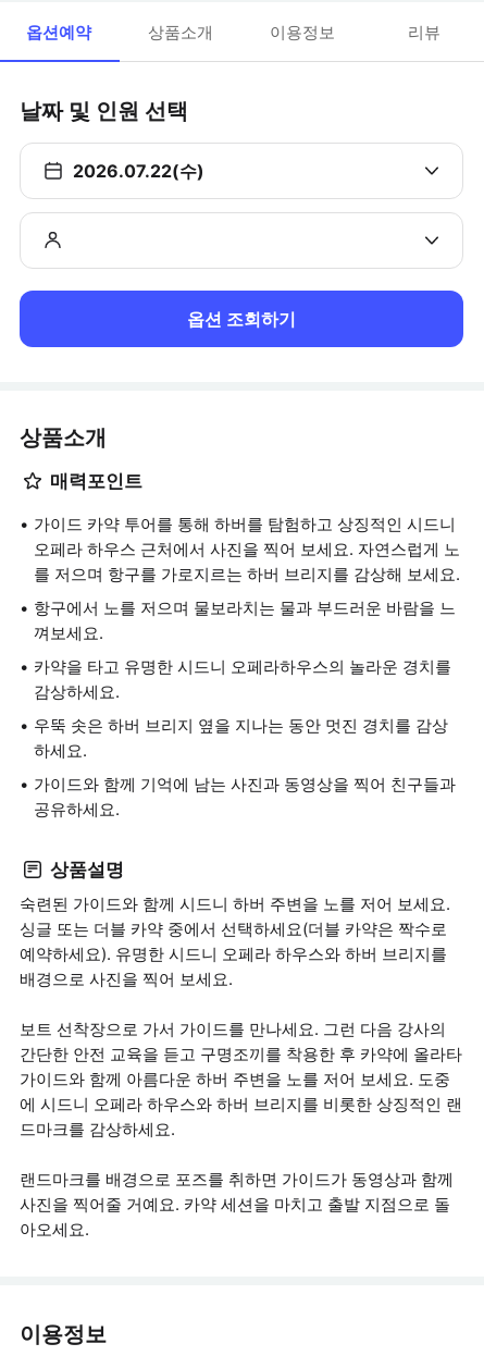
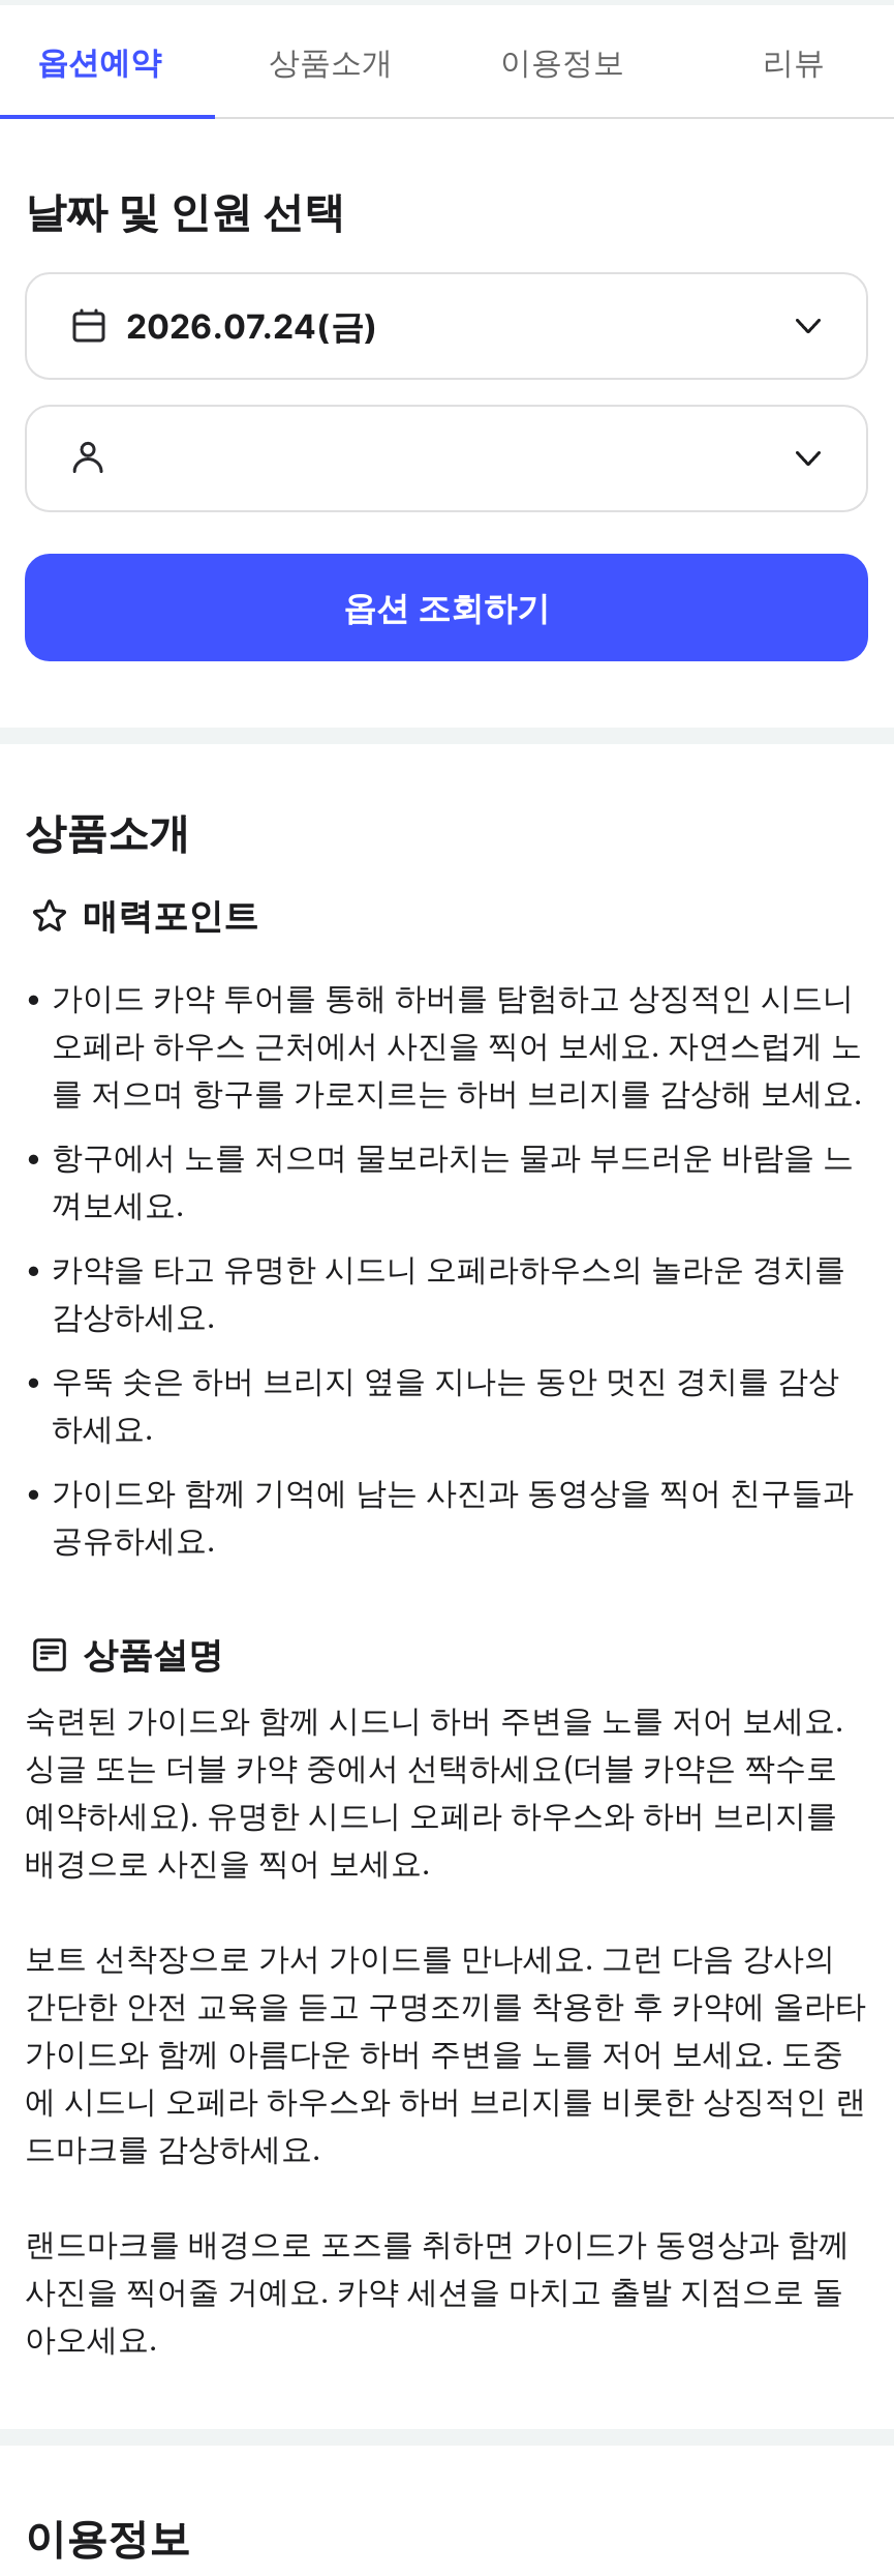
- 2026.07.22(수)
+ 2026.07.24(금)
